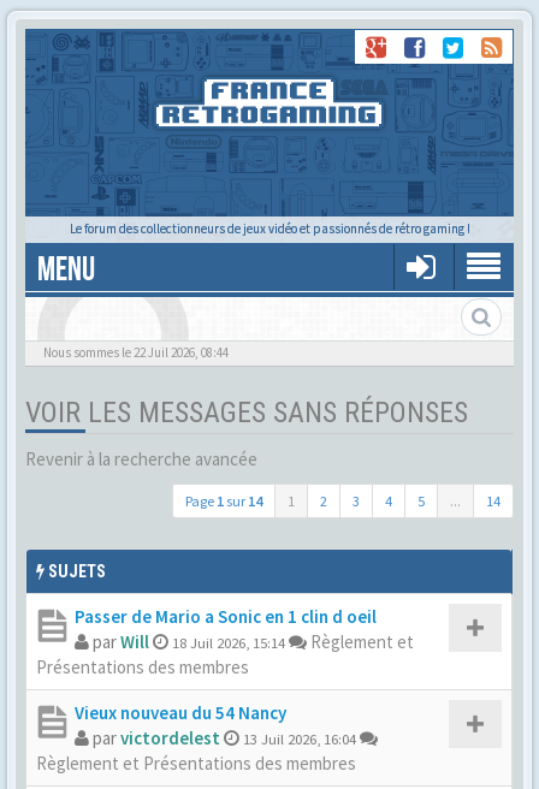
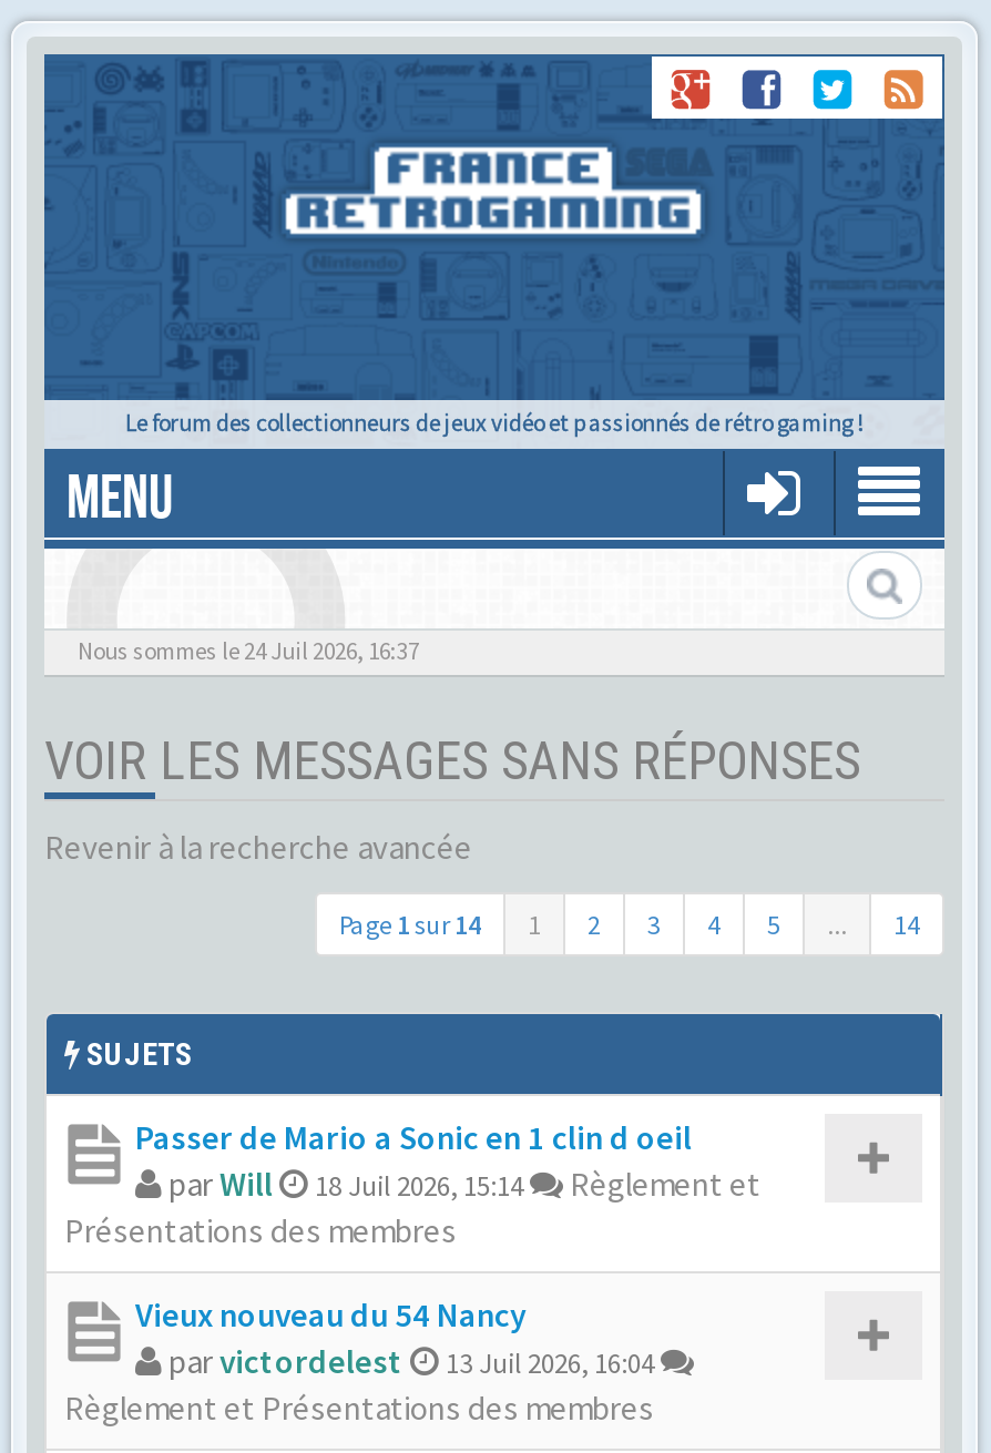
- Nous sommes le 22 Juil 2026, 08:44
+ Nous sommes le 24 Juil 2026, 16:37
